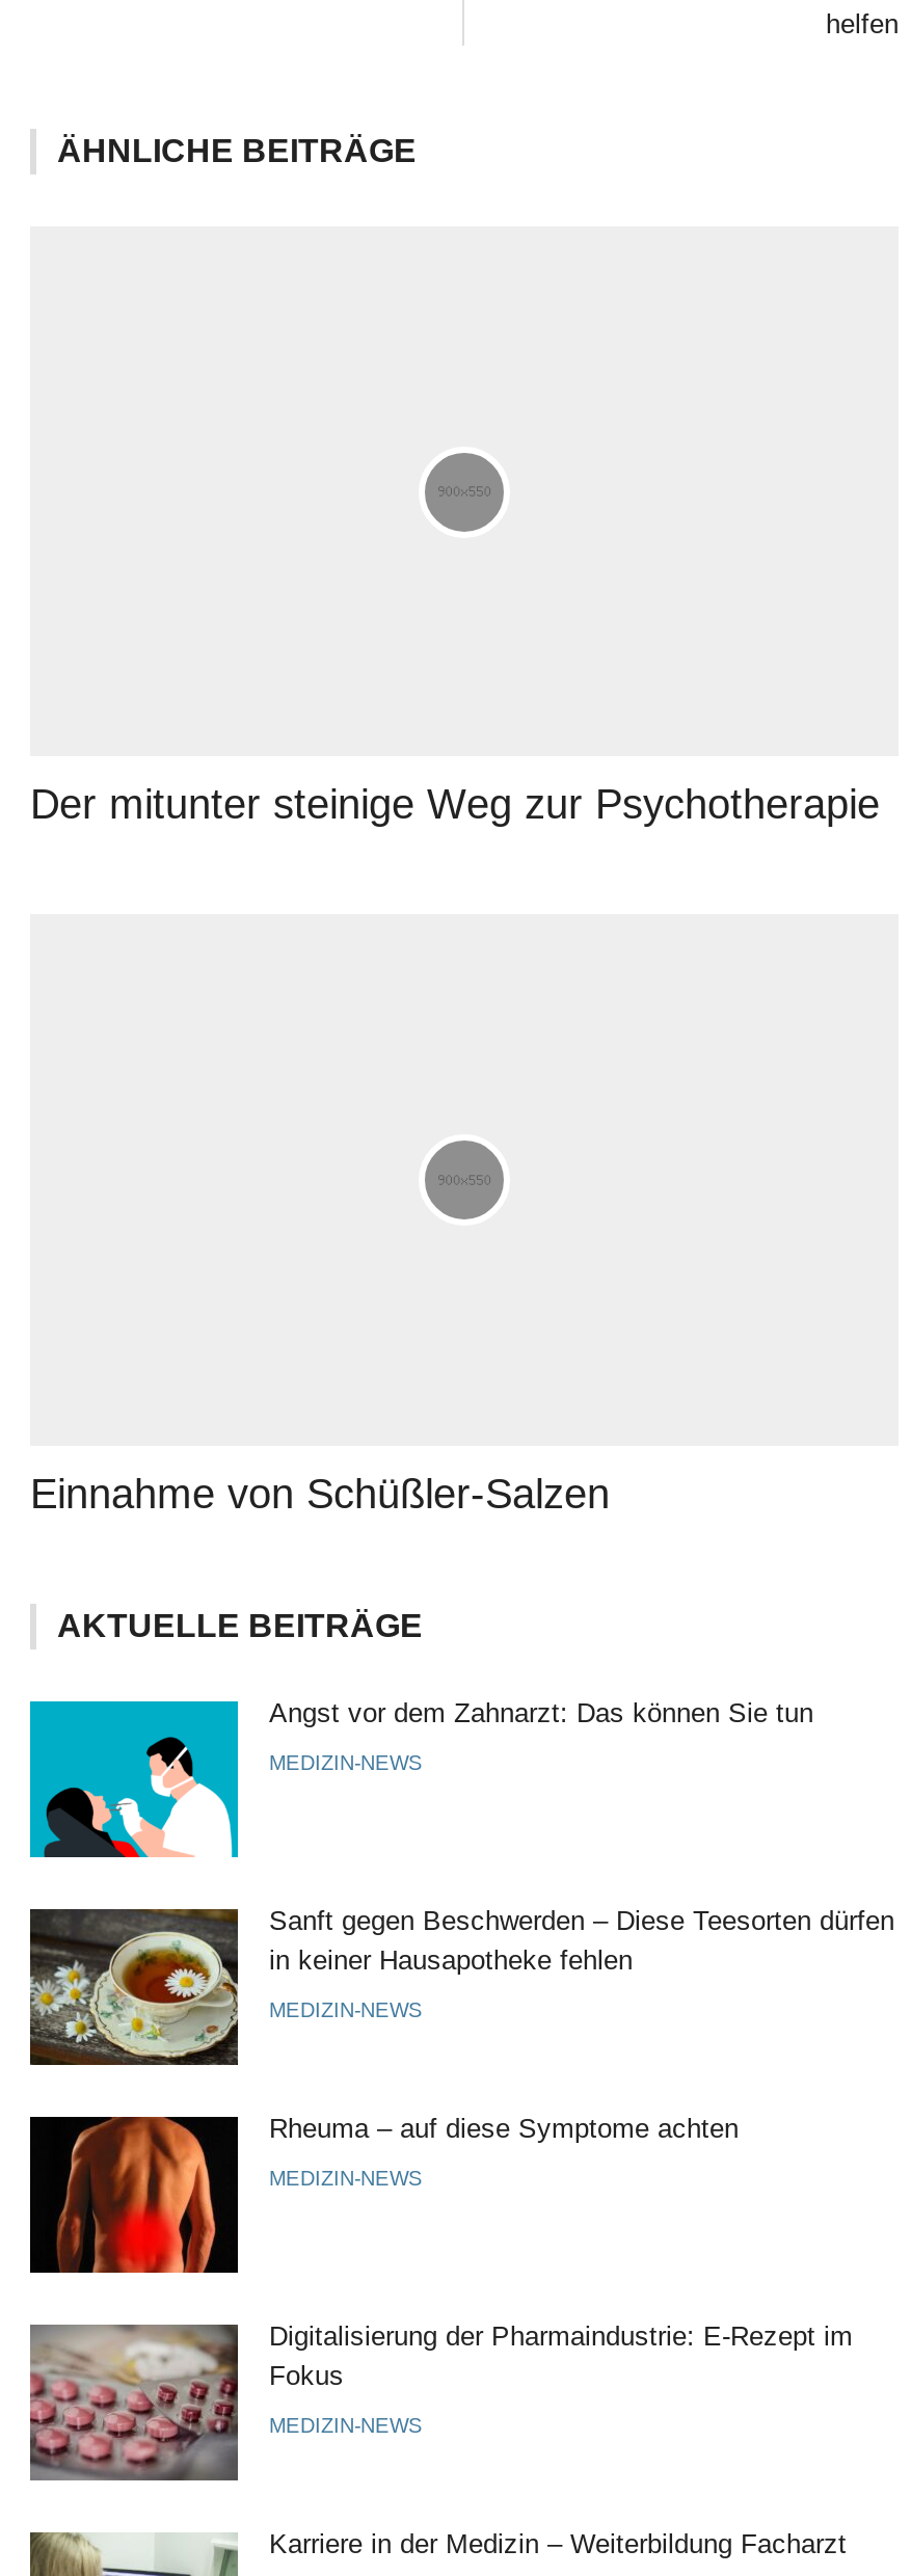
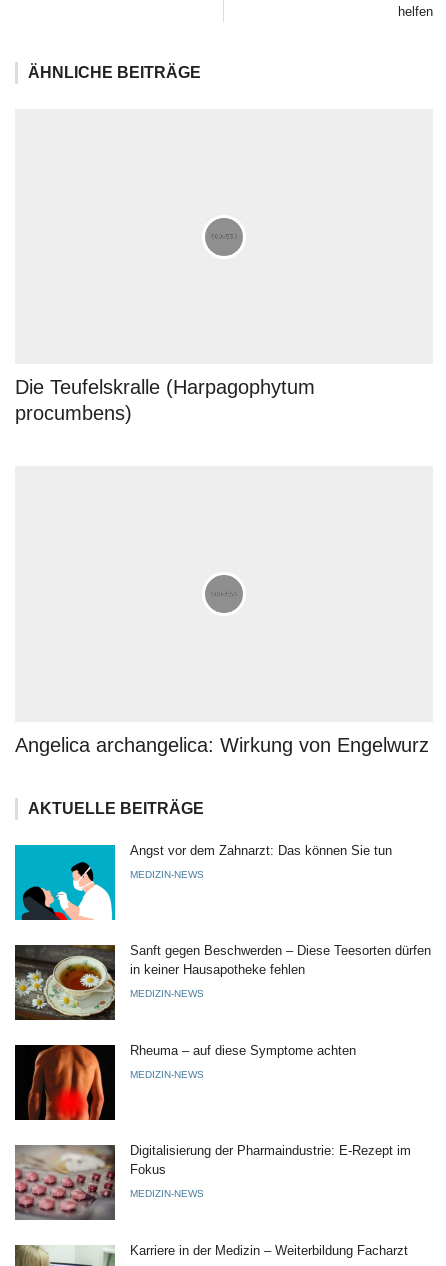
- Der mitunter steinige Weg zur Psychotherapie
+ Die Teufelskralle (Harpagophytum
+ procumbens)

- Einnahme von Schüßler-Salzen
+ Angelica archangelica: Wirkung von Engelwurz
